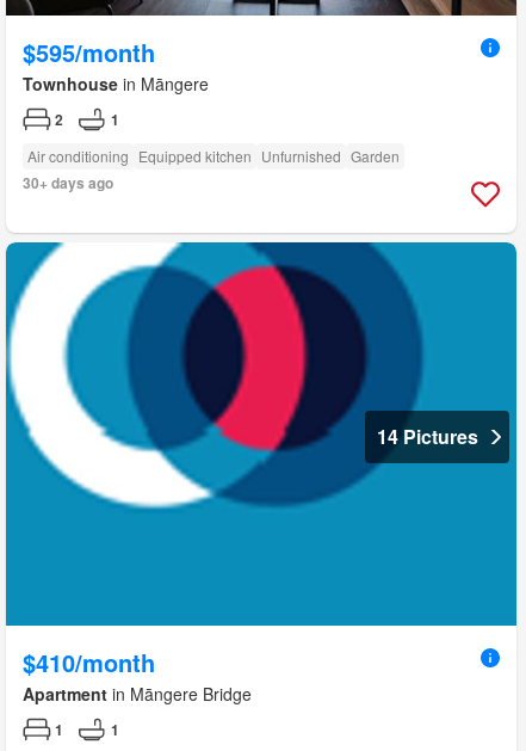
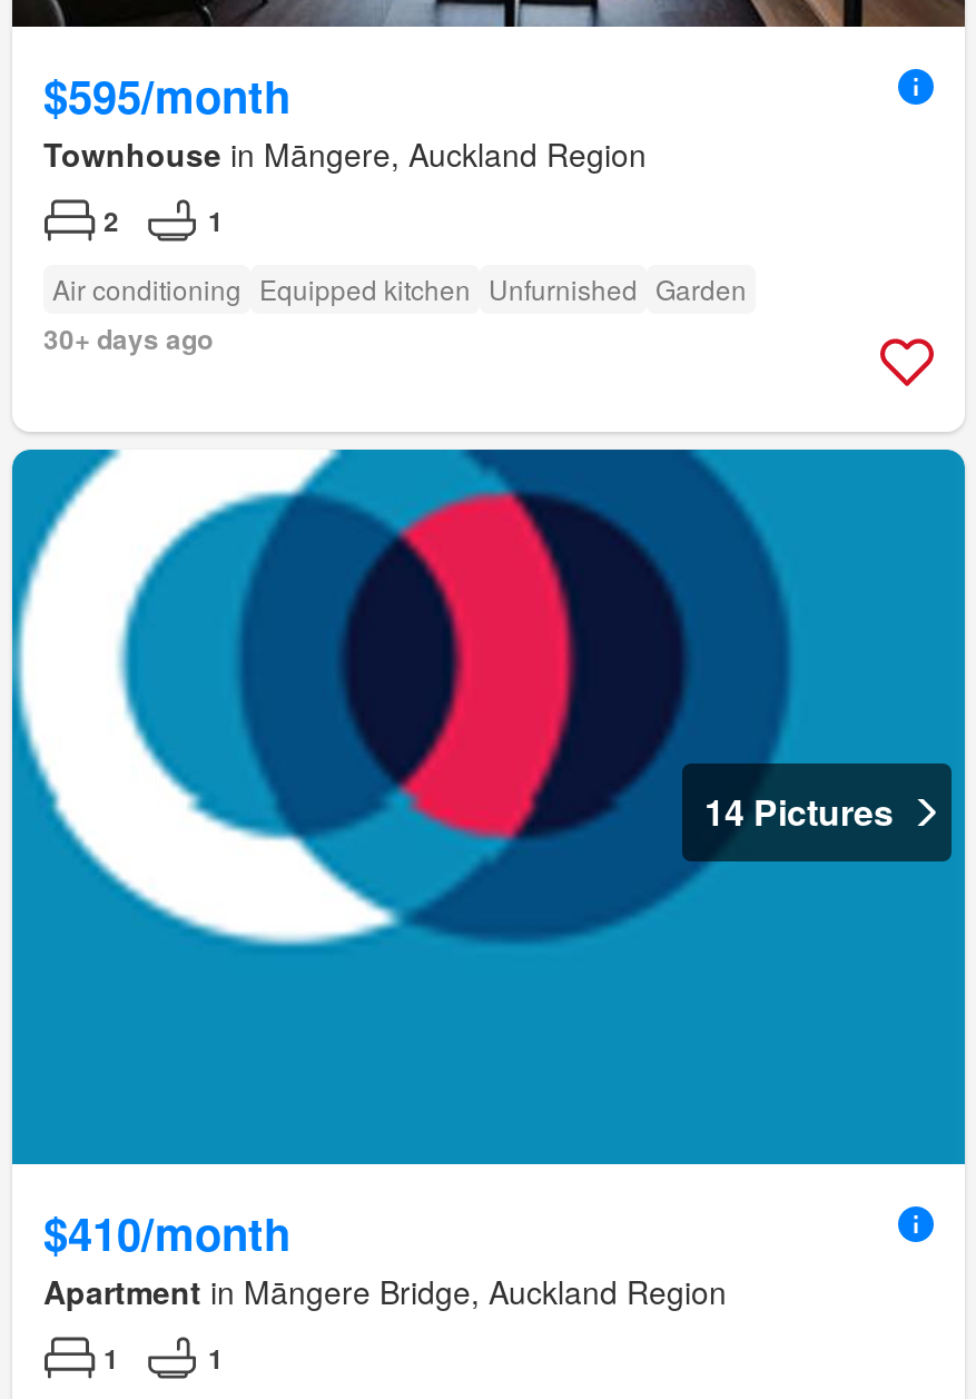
- Townhouse in Māngere
+ Townhouse in Māngere, Auckland Region

- Apartment in Māngere Bridge
+ Apartment in Māngere Bridge, Auckland Region
